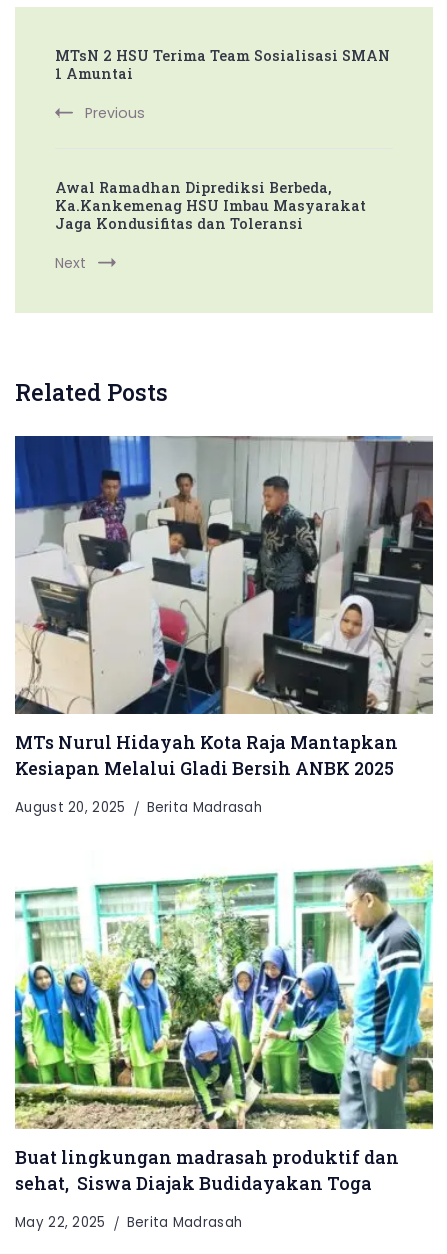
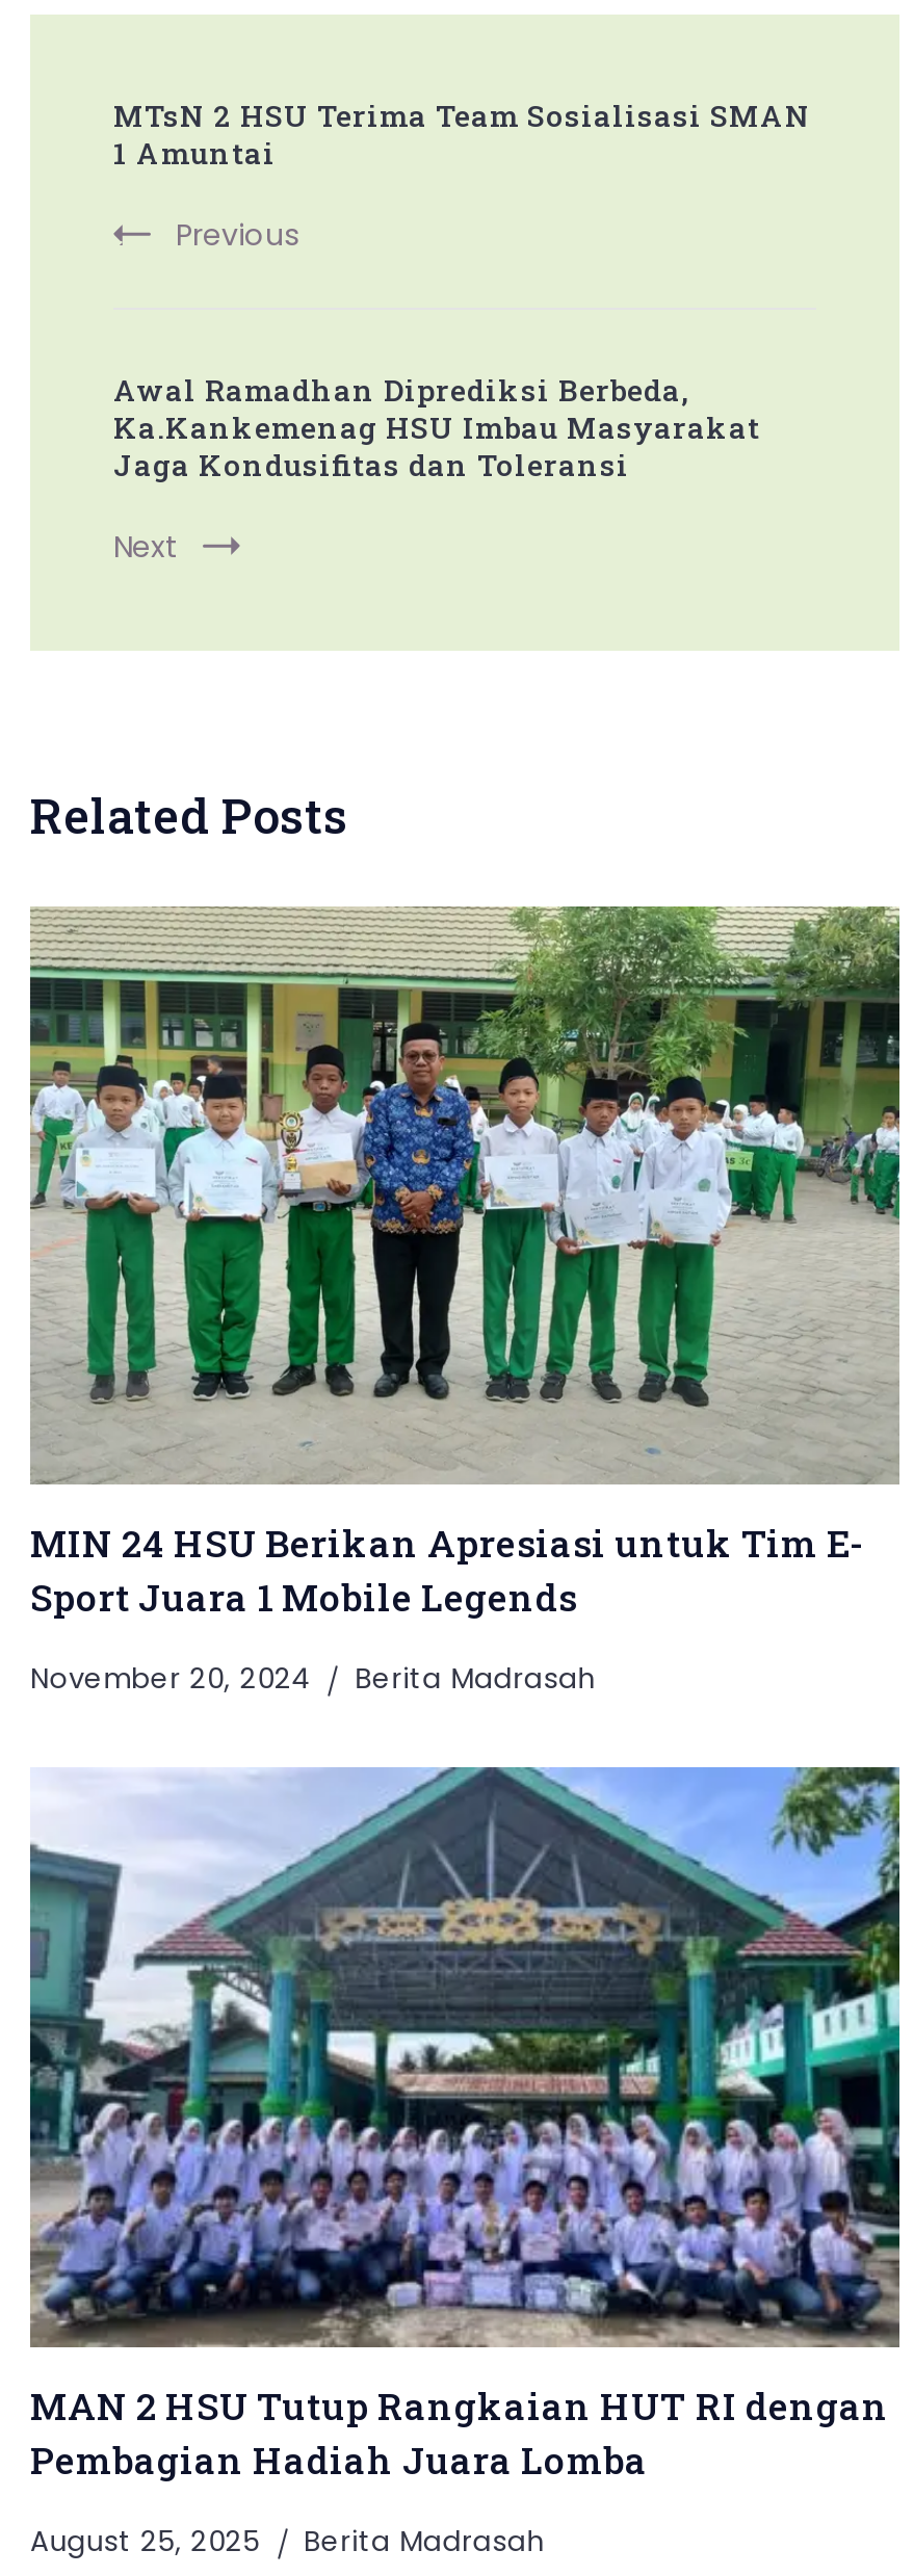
- [image]
- MTs Nurul Hidayah Kota Raja Mantapkan
- Kesiapan Melalui Gladi Bersih ANBK 2025
+ [image]
+ MIN 24 HSU Berikan Apresiasi untuk Tim E-
+ Sport Juara 1 Mobile Legends

- August 20, 2025 Berita Madrasah
+ November 20, 2024 Berita Madrasah

- [image]
- Buat lingkungan madrasah produktif dan
- sehat, Siswa Diajak Budidayakan Toga
+ [image]
+ MAN 2 HSU Tutup Rangkaian HUT RI dengan
+ Pembagian Hadiah Juara Lomba

- May 22, 2025 Berita Madrasah
+ August 25, 2025 Berita Madrasah
